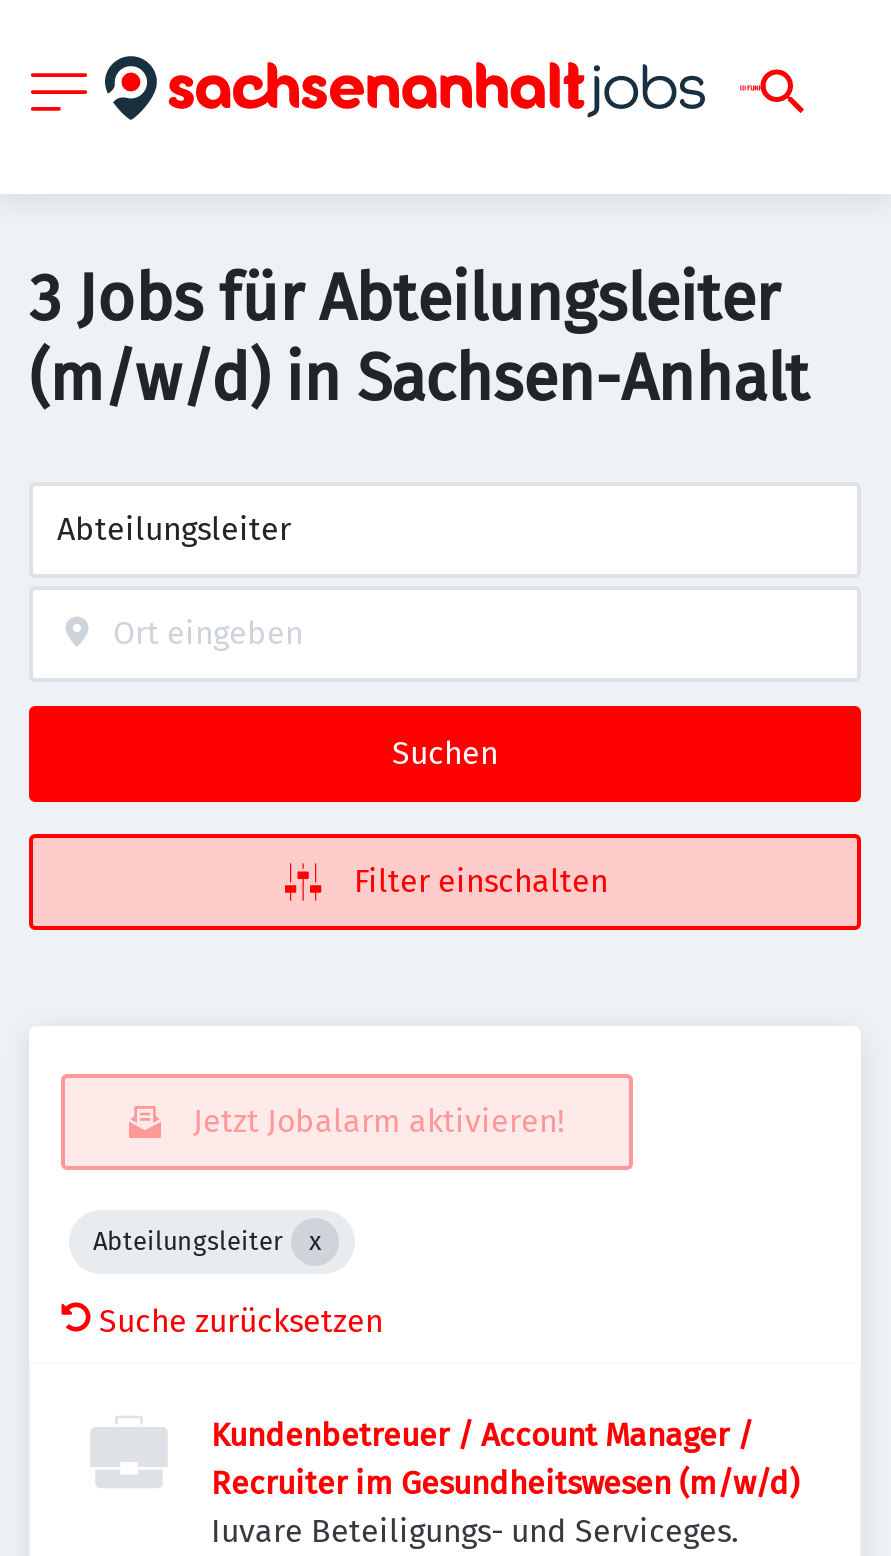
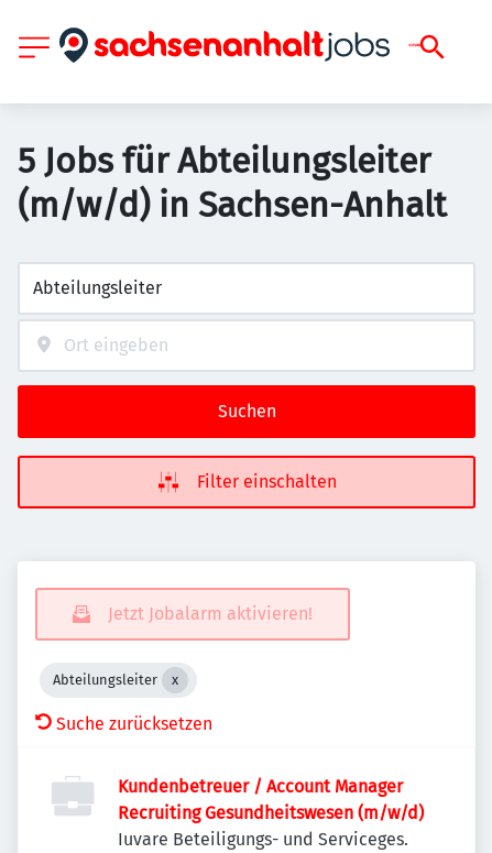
- 3 Jobs für Abteilungsleiter
+ 5 Jobs für Abteilungsleiter

- Kundenbetreuer / Account Manager /
- Recruiter im Gesundheitswesen (m/w/d)
+ Kundenbetreuer / Account Manager
+ Recruiting Gesundheitswesen (m/w/d)
